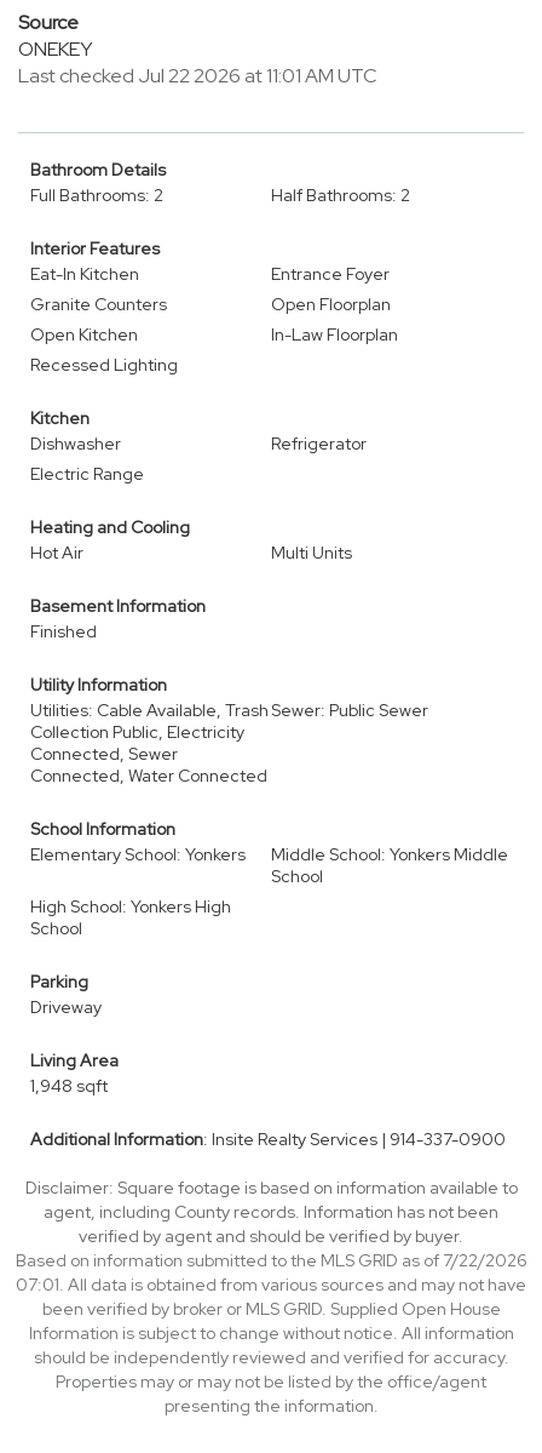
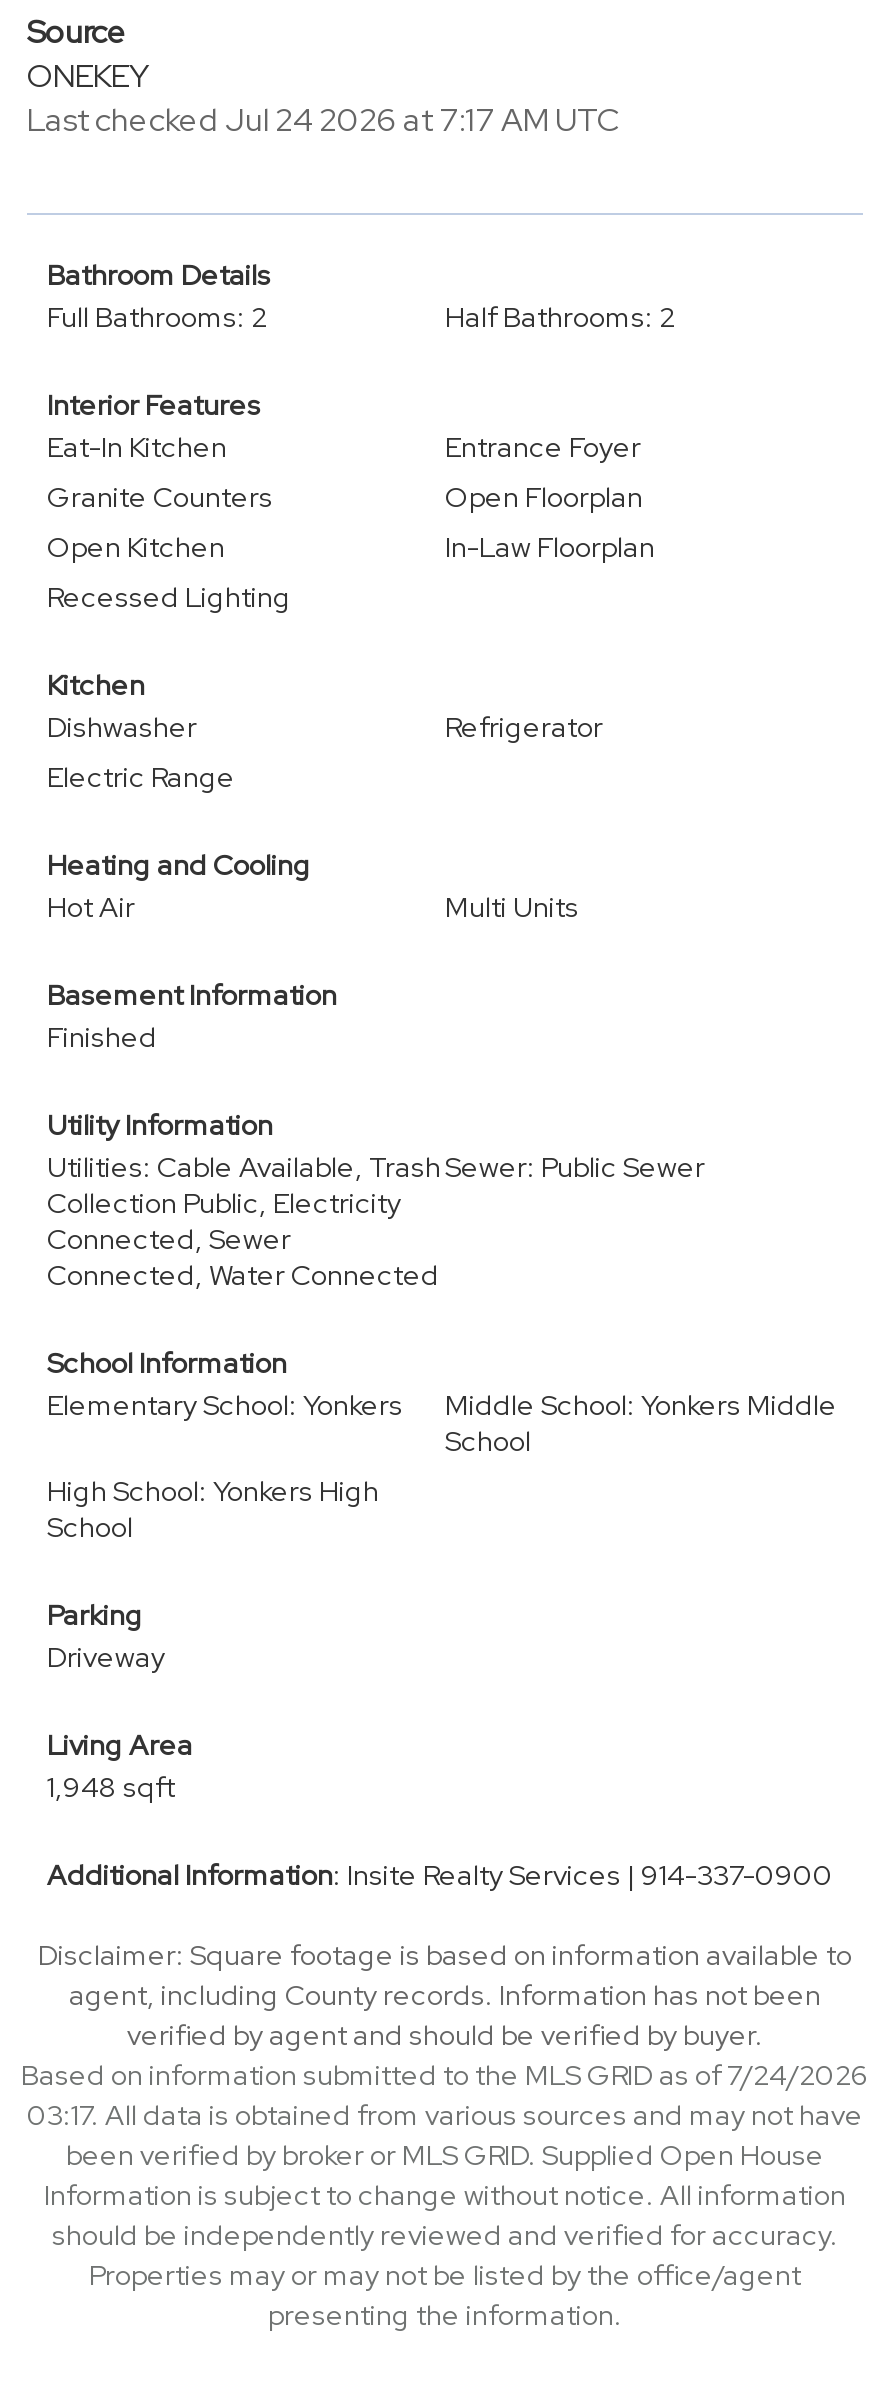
- Last checked Jul 22 2026 at 11:01 AM UTC
+ Last checked Jul 24 2026 at 7:17 AM UTC

- Based on information submitted to the MLS GRID as of 7/22/2026
+ Based on information submitted to the MLS GRID as of 7/24/2026

- 07:01. All data is obtained from various sources and may not have
+ 03:17. All data is obtained from various sources and may not have
